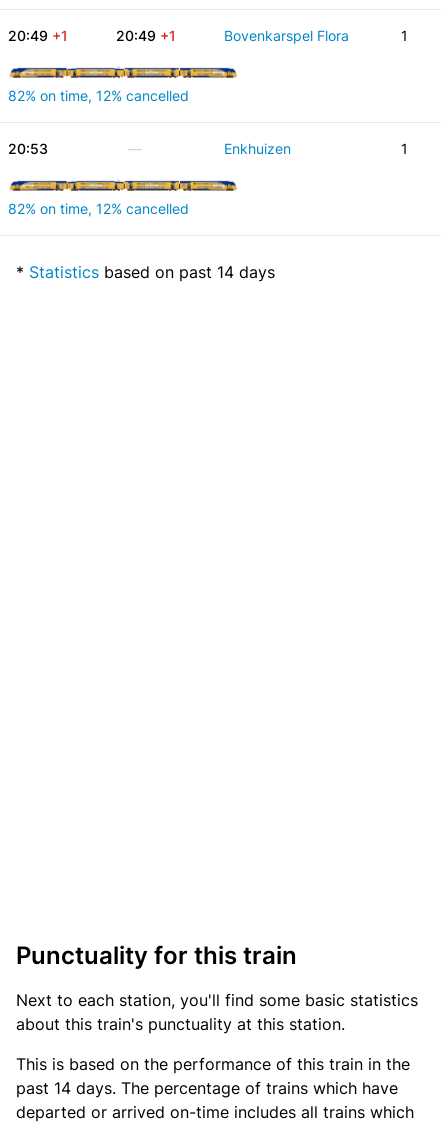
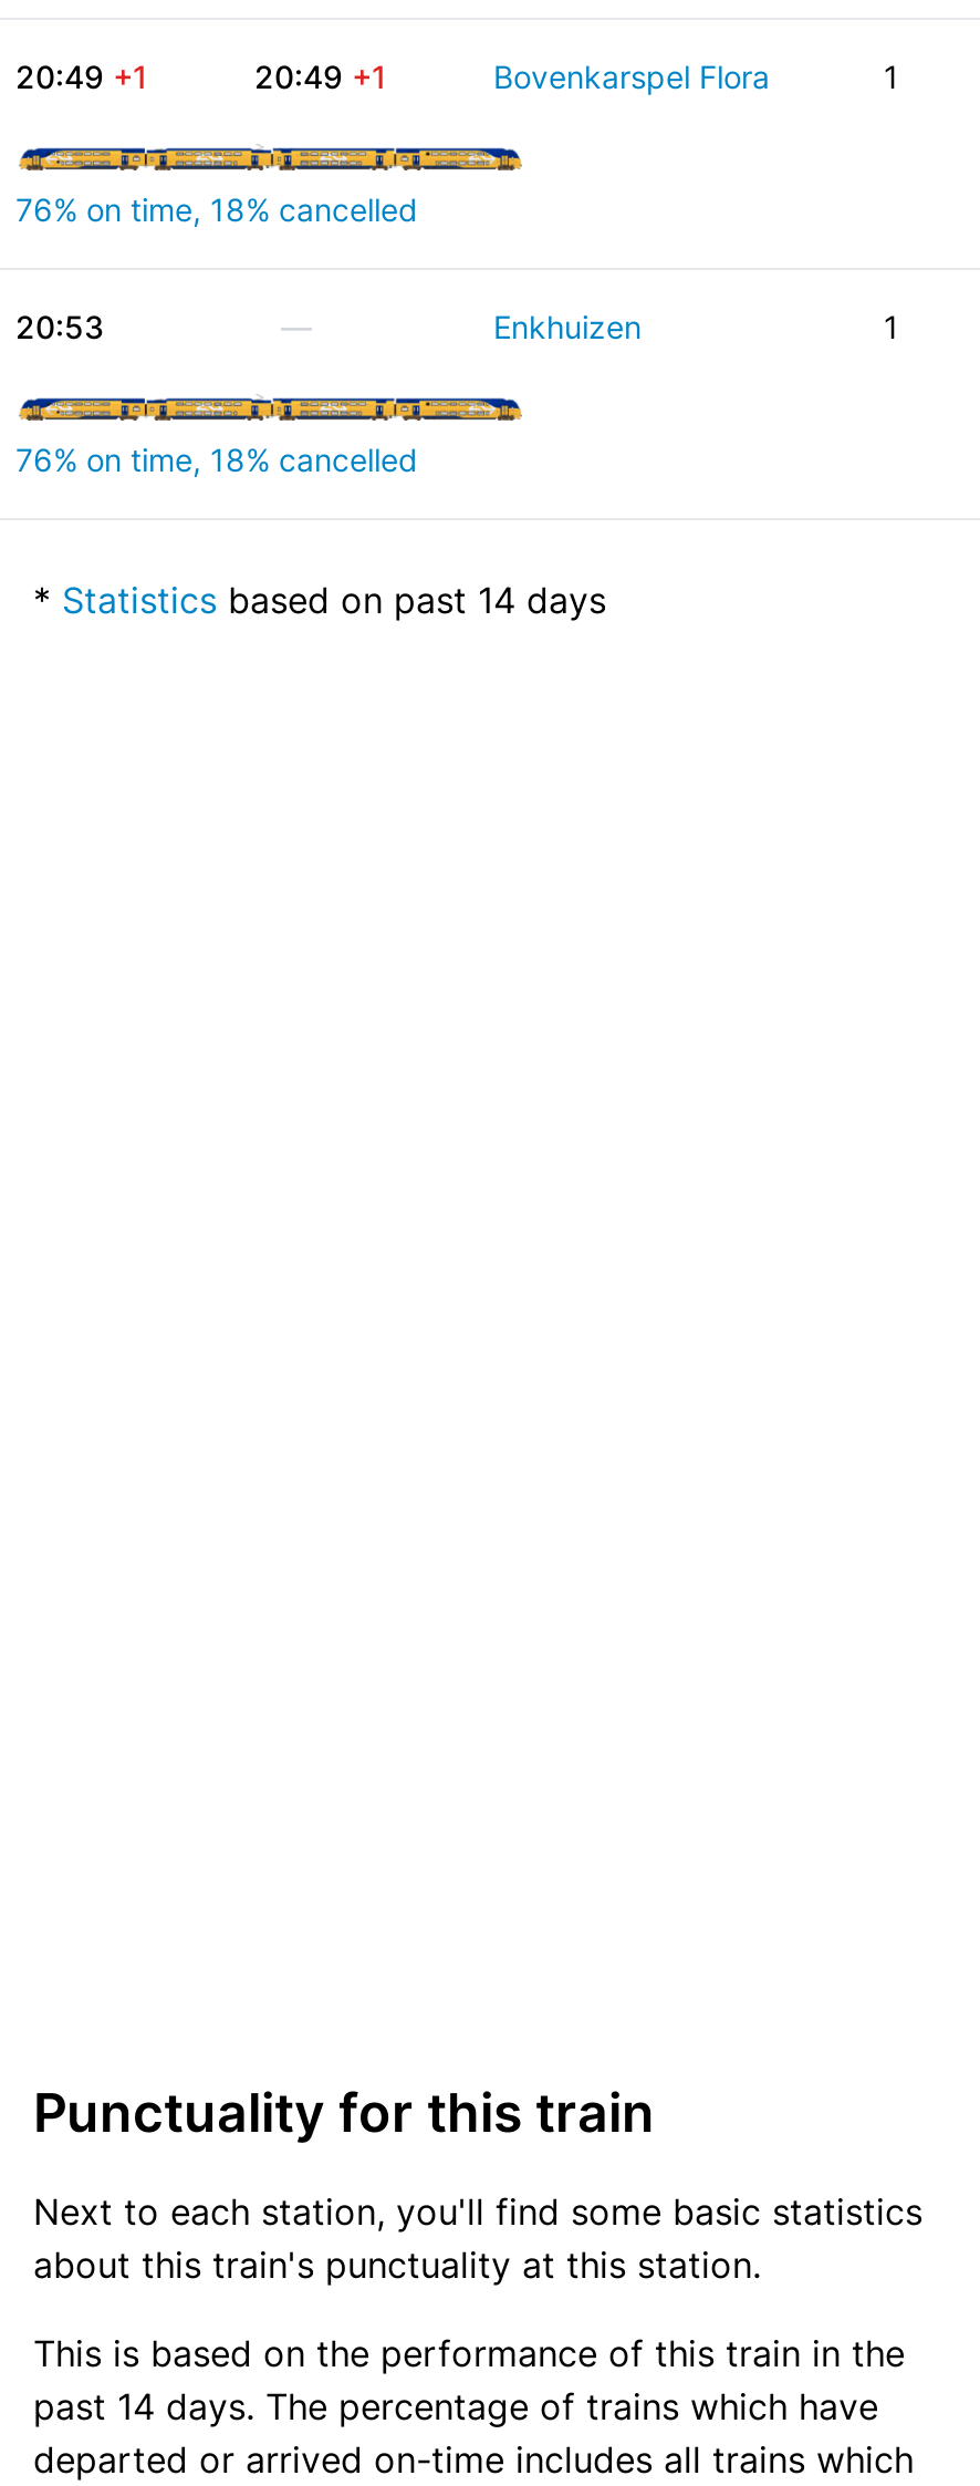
- 82% on time, 12% cancelled
+ 76% on time, 18% cancelled

- 82% on time, 12% cancelled
+ 76% on time, 18% cancelled
